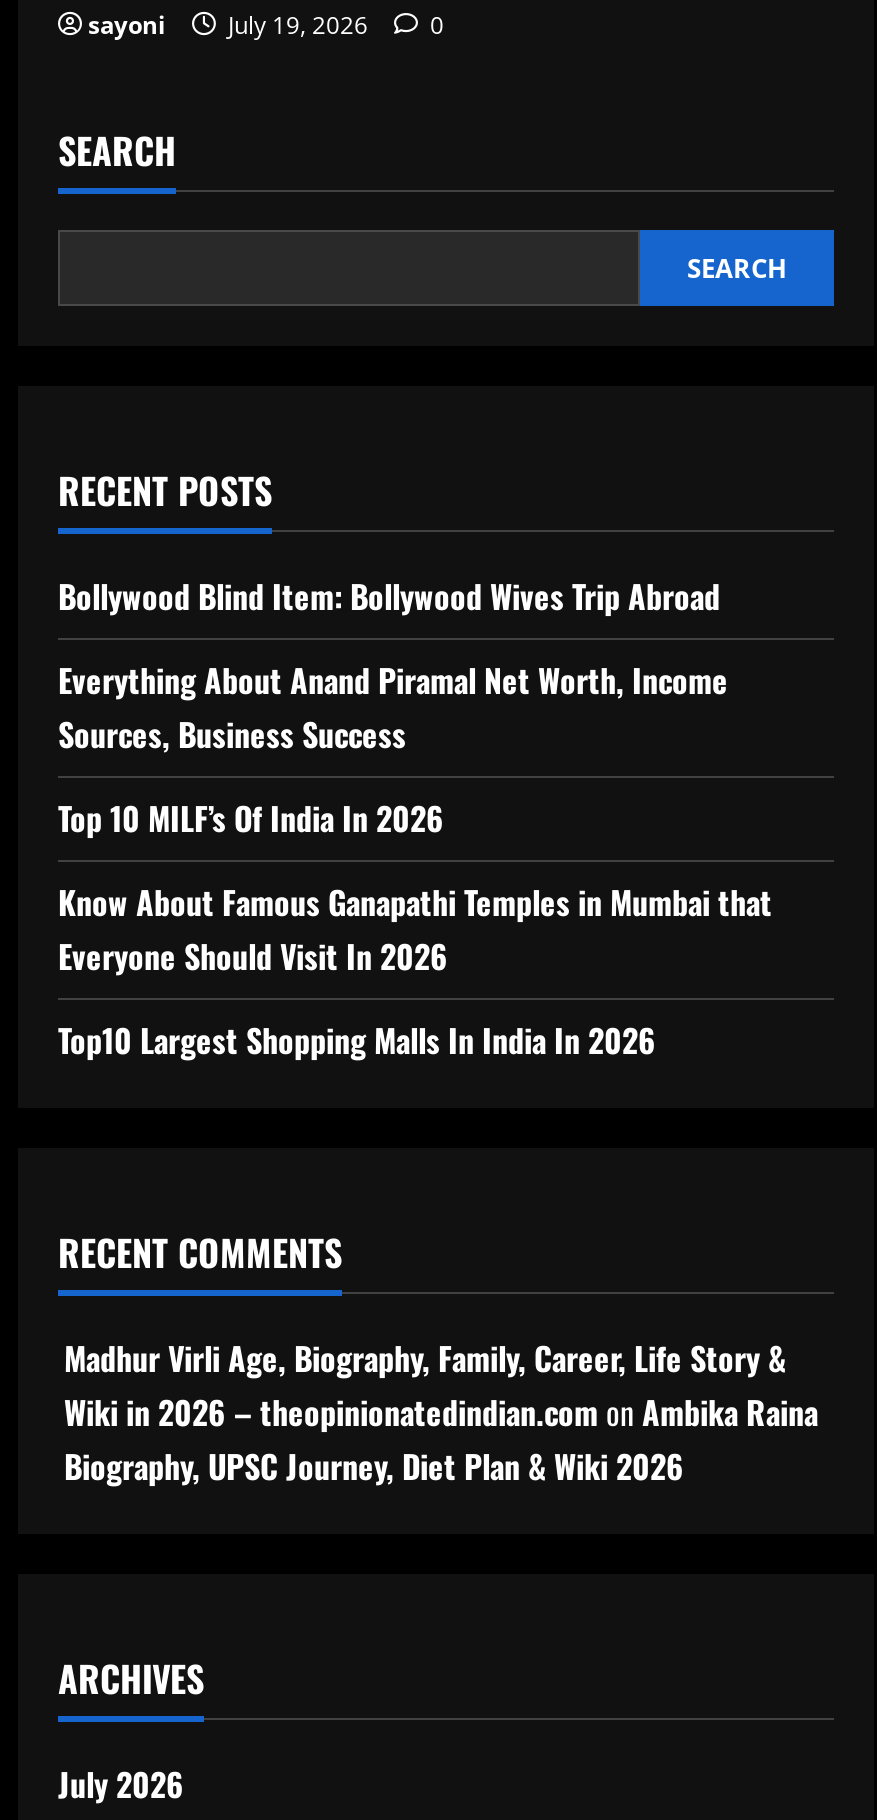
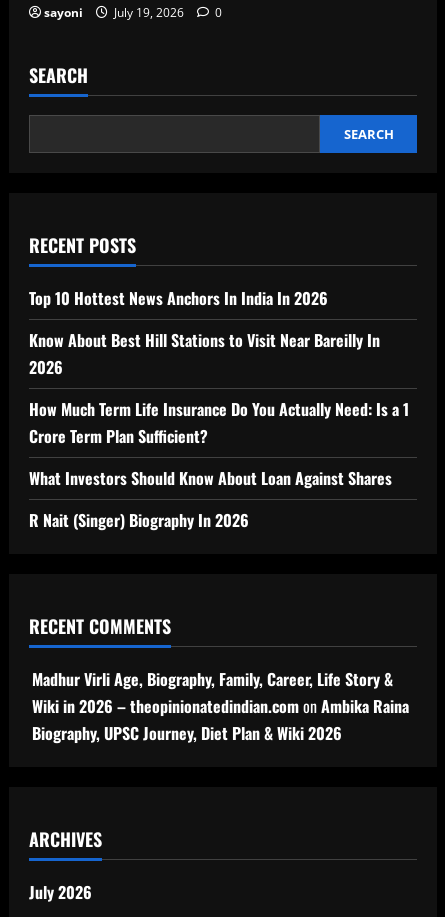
- Bollywood Blind Item: Bollywood Wives Trip Abroad
+ Top 10 Hottest News Anchors In India In 2026

- Everything About Anand Piramal Net Worth, Income
- Sources, Business Success
+ Know About Best Hill Stations to Visit Near Bareilly In
+ 2026

- Top 10 MILF’s Of India In 2026
+ How Much Term Life Insurance Do You Actually Need: Is a 1
+ Crore Term Plan Sufficient?

- Know About Famous Ganapathi Temples in Mumbai that
- Everyone Should Visit In 2026
+ What Investors Should Know About Loan Against Shares

- Top10 Largest Shopping Malls In India In 2026
+ R Nait (Singer) Biography In 2026
